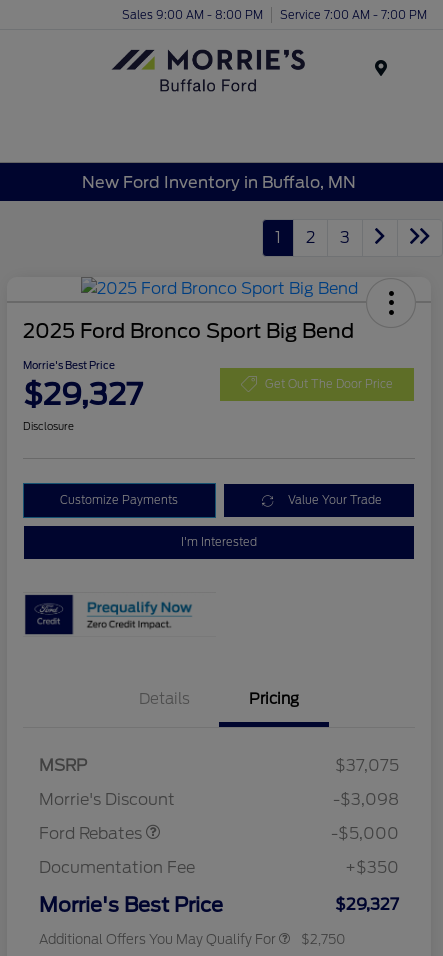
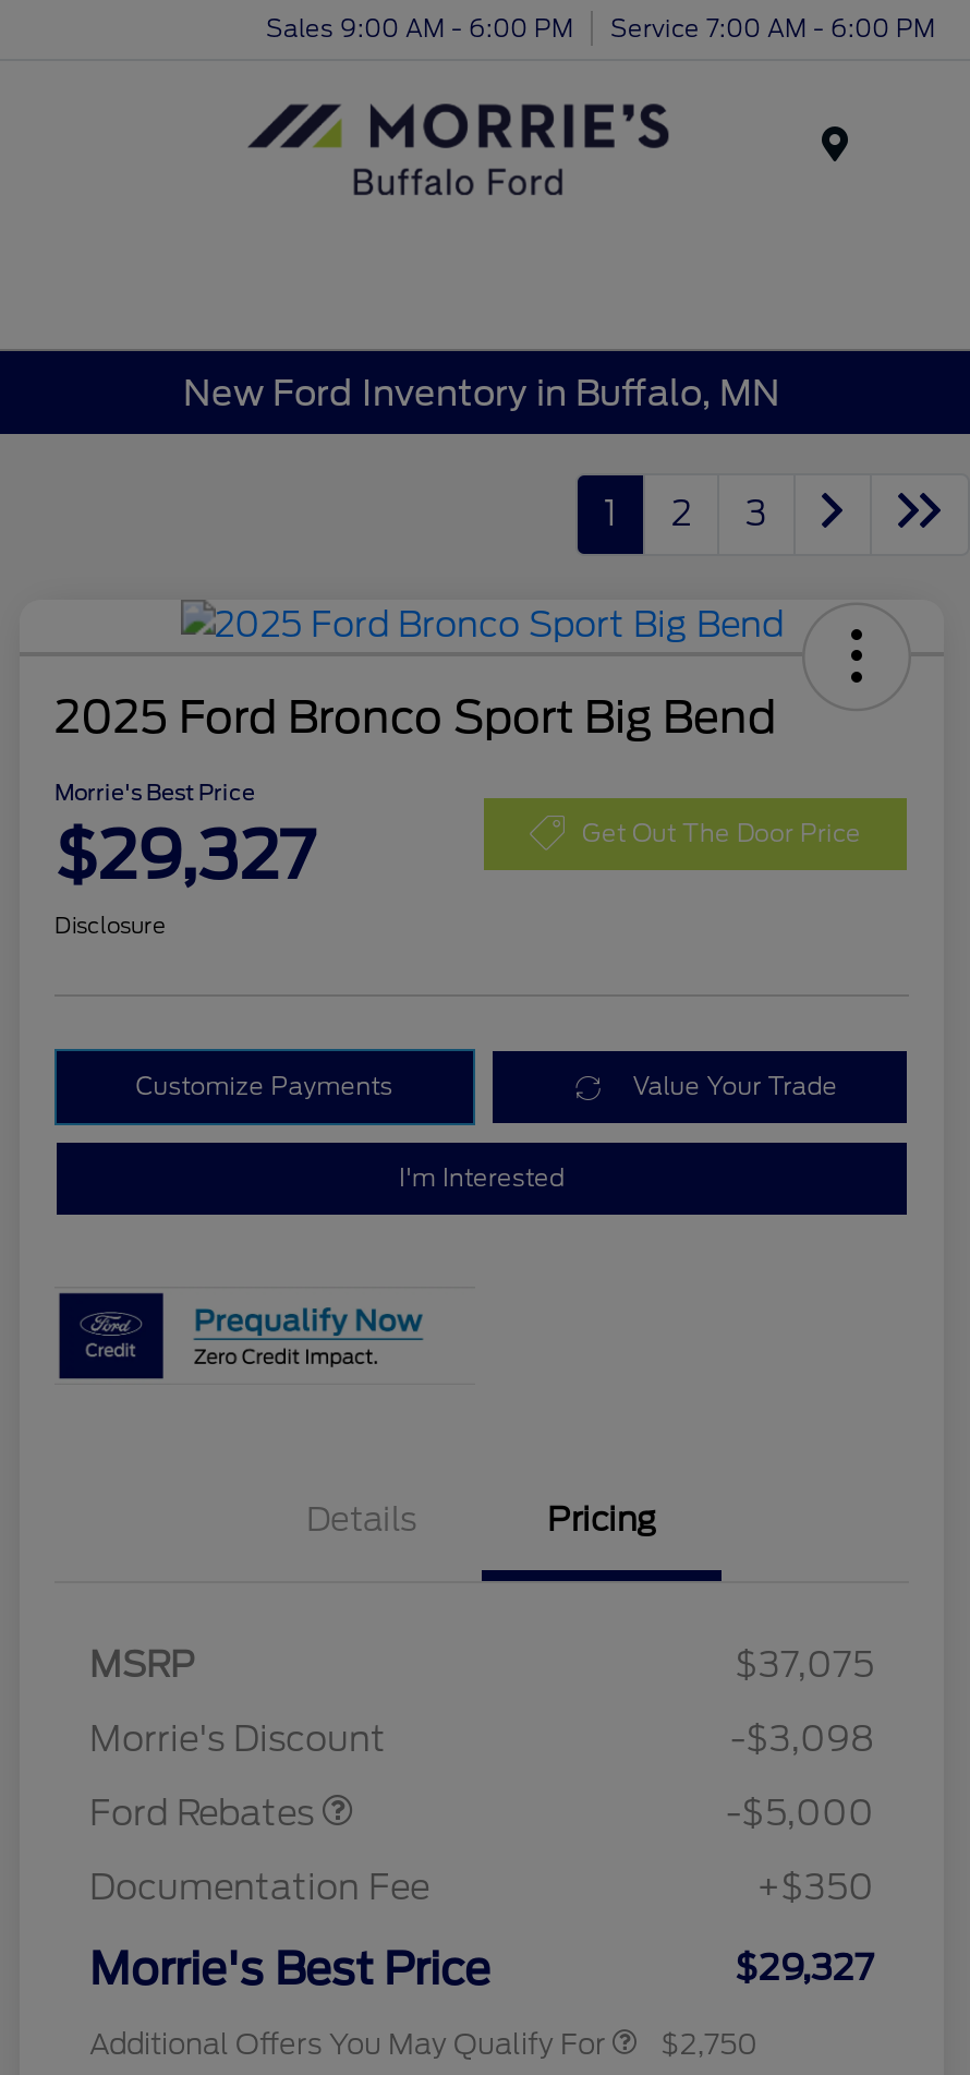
- Sales 9:00 AM - 8:00 PM
+ Sales 9:00 AM - 6:00 PM

- Service 7:00 AM - 7:00 PM
+ Service 7:00 AM - 6:00 PM
